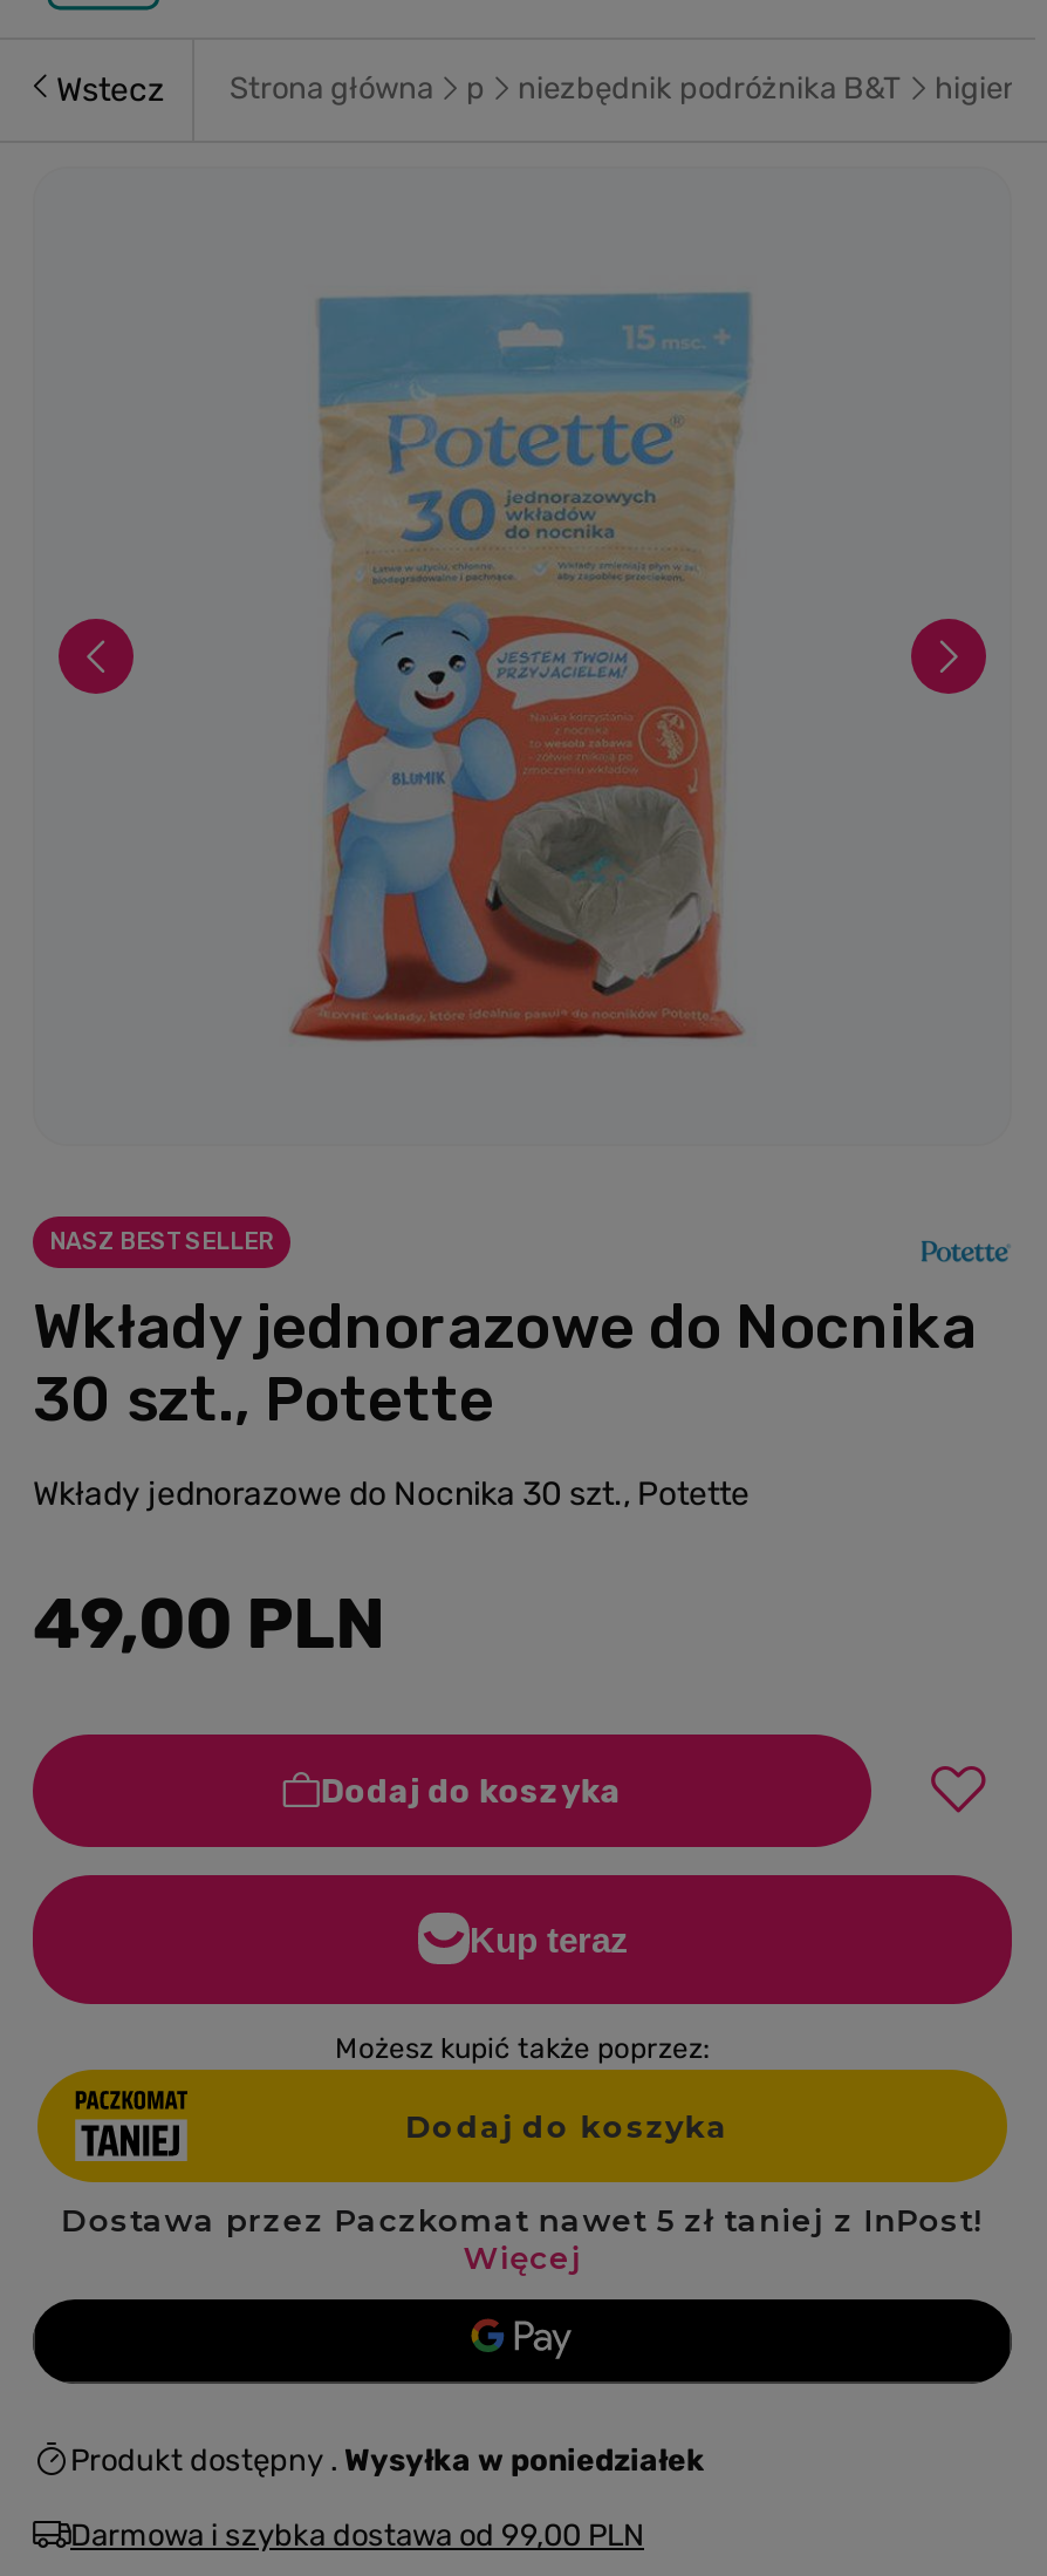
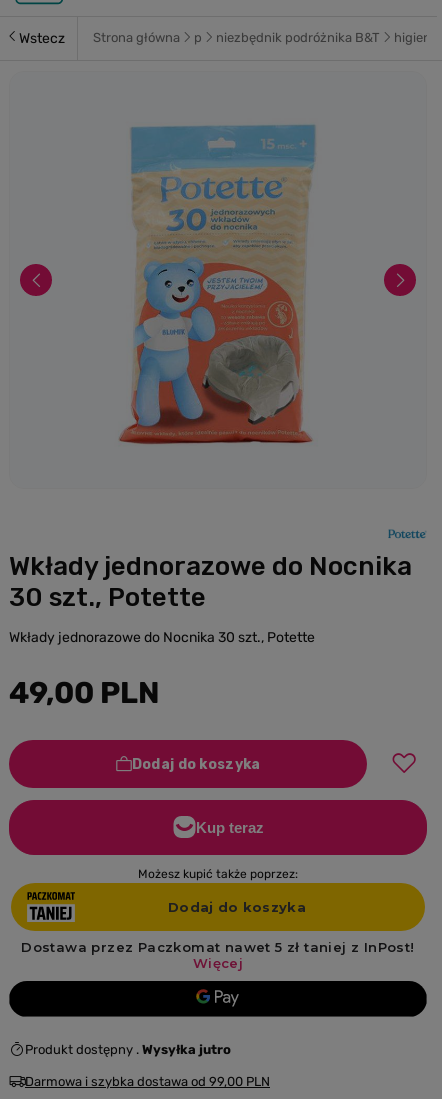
- NASZ BESTSELLER

- Produkt dostępny Wysyłka w poniedziałek
+ Produkt dostępny Wysyłka jutro
